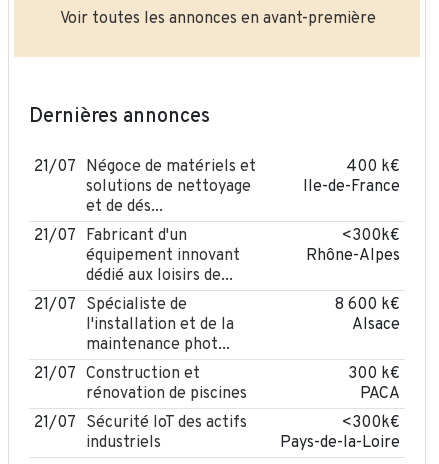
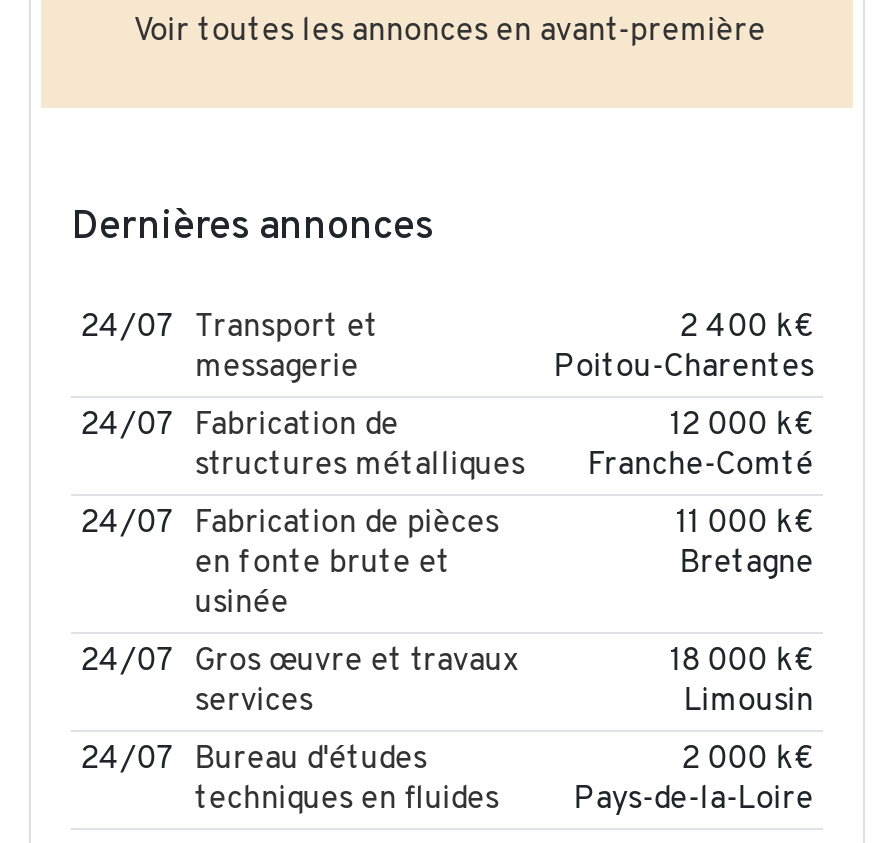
- 21/07 Négoce de matériels et
- solutions de nettoyage
- et de dés...
+ 24/07 Transport et
+ messagerie

- 400 k€
- Ile-de-France
- 21/07 Fabricant d'un
- équipement innovant
- dédié aux loisirs de...
+ 2 400 k€
+ Poitou-Charentes
+ 24/07 Fabrication de
+ structures métalliques

- <300k€
- Rhône-Alpes
- 21/07 Spécialiste de
- l'installation et de la
- maintenance phot...
+ 12 000 k€
+ Franche-Comté
+ 24/07 Fabrication de pièces
+ en fonte brute et
+ usinée

- 8 600 k€
- Alsace
- 21/07 Construction et
- rénovation de piscines
+ 11 000 k€
+ Bretagne
+ 24/07 Gros œuvre et travaux
+ services

- 300 k€
- PACA
- 21/07 Sécurité IoT des actifs
- industriels
+ 18 000 k€
+ Limousin
+ 24/07 Bureau d'études
+ techniques en fluides

- <300k€
+ 2 000 k€
